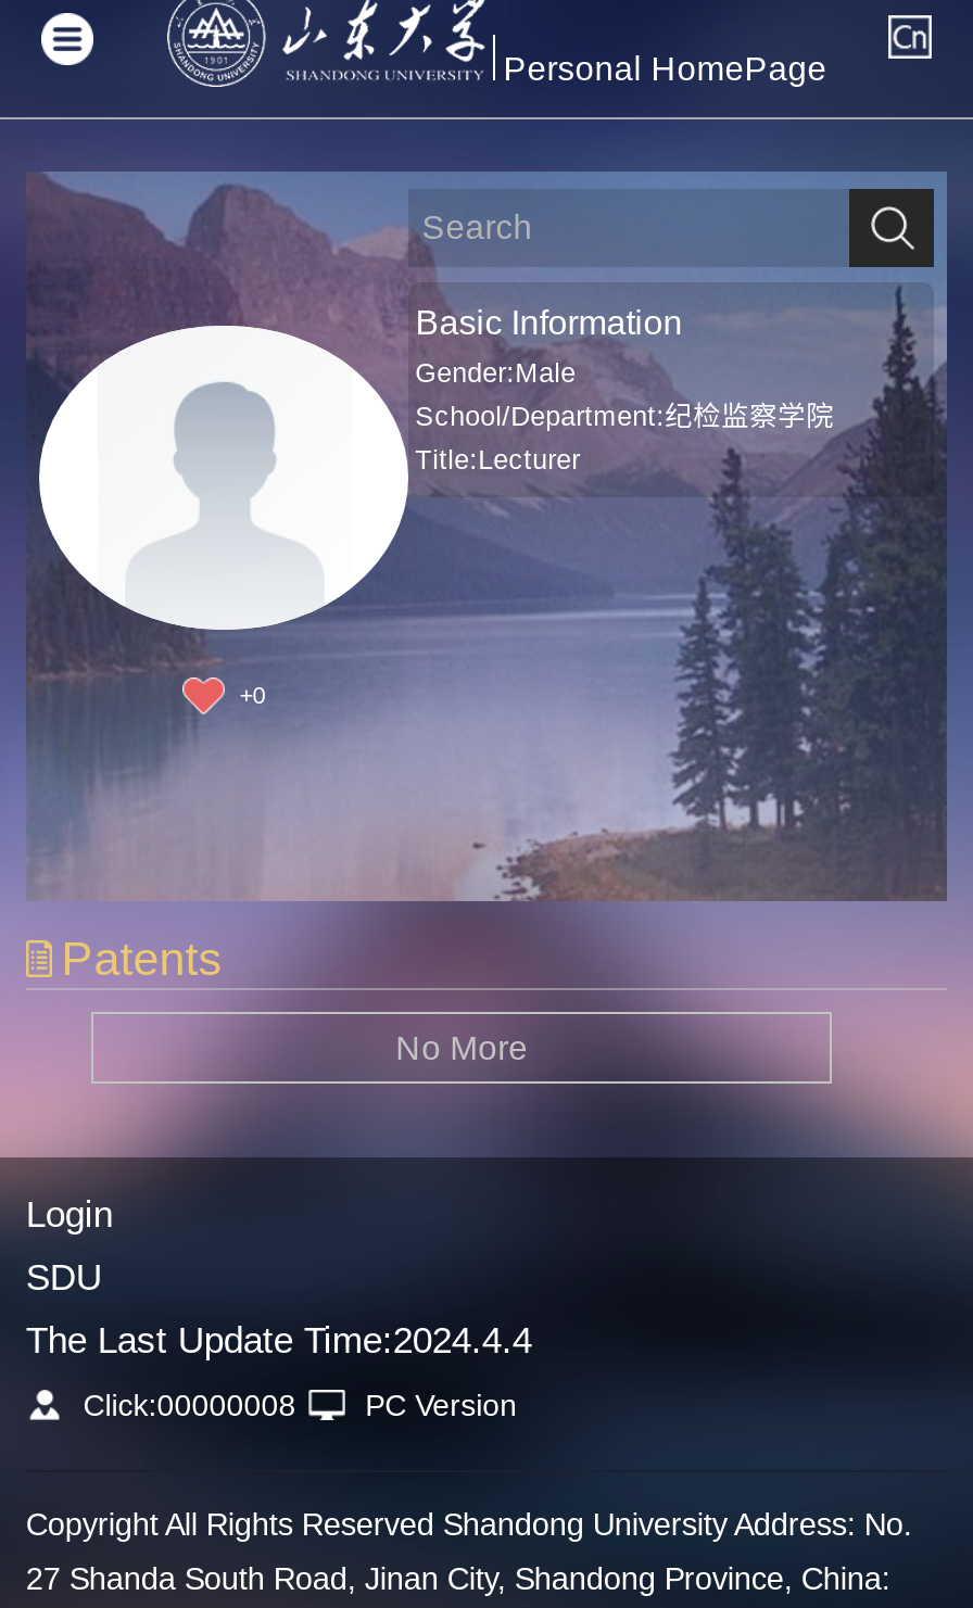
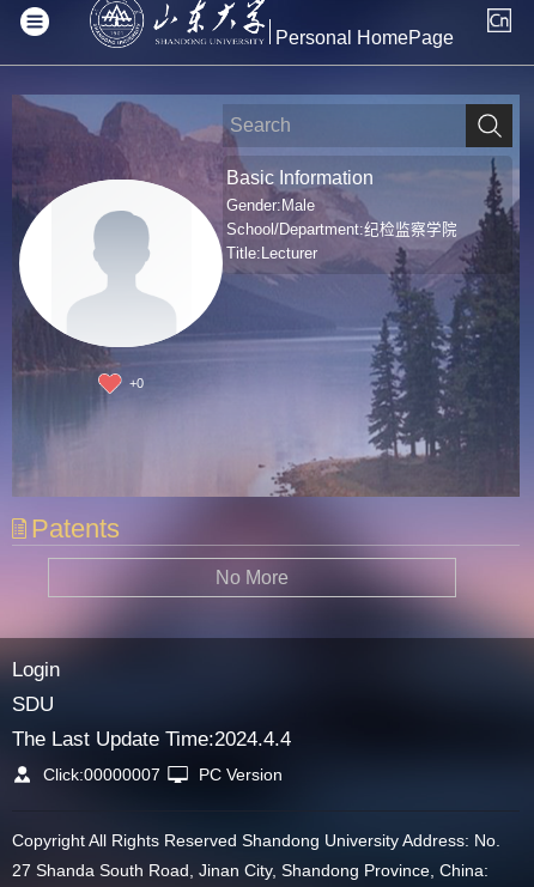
- Click:00000008 PC Version
+ Click:00000007 PC Version
